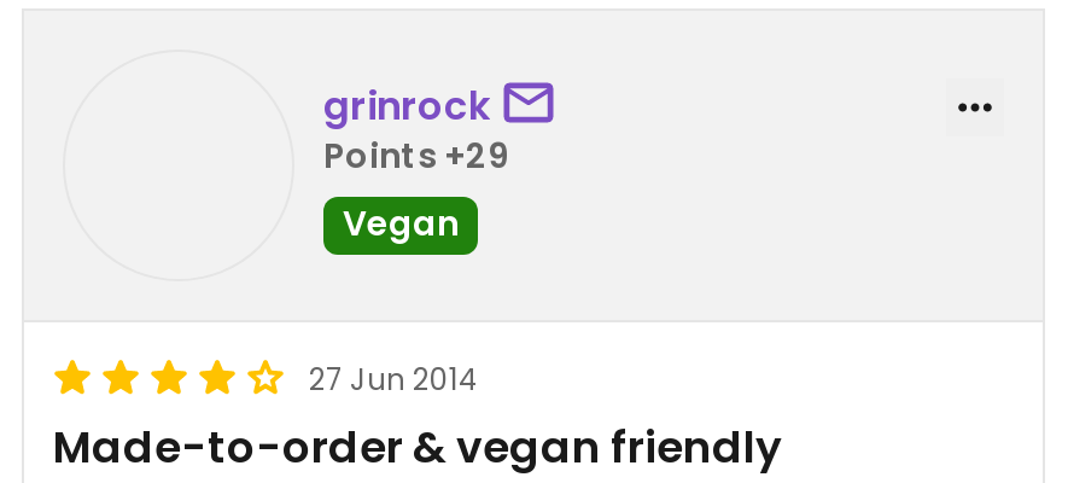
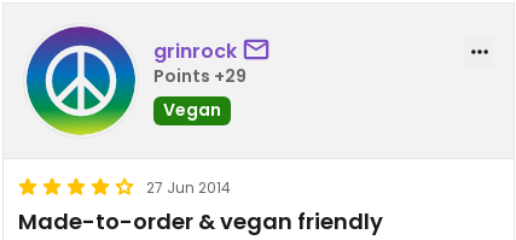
+ [image]
